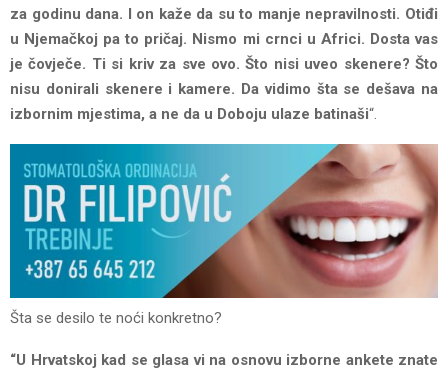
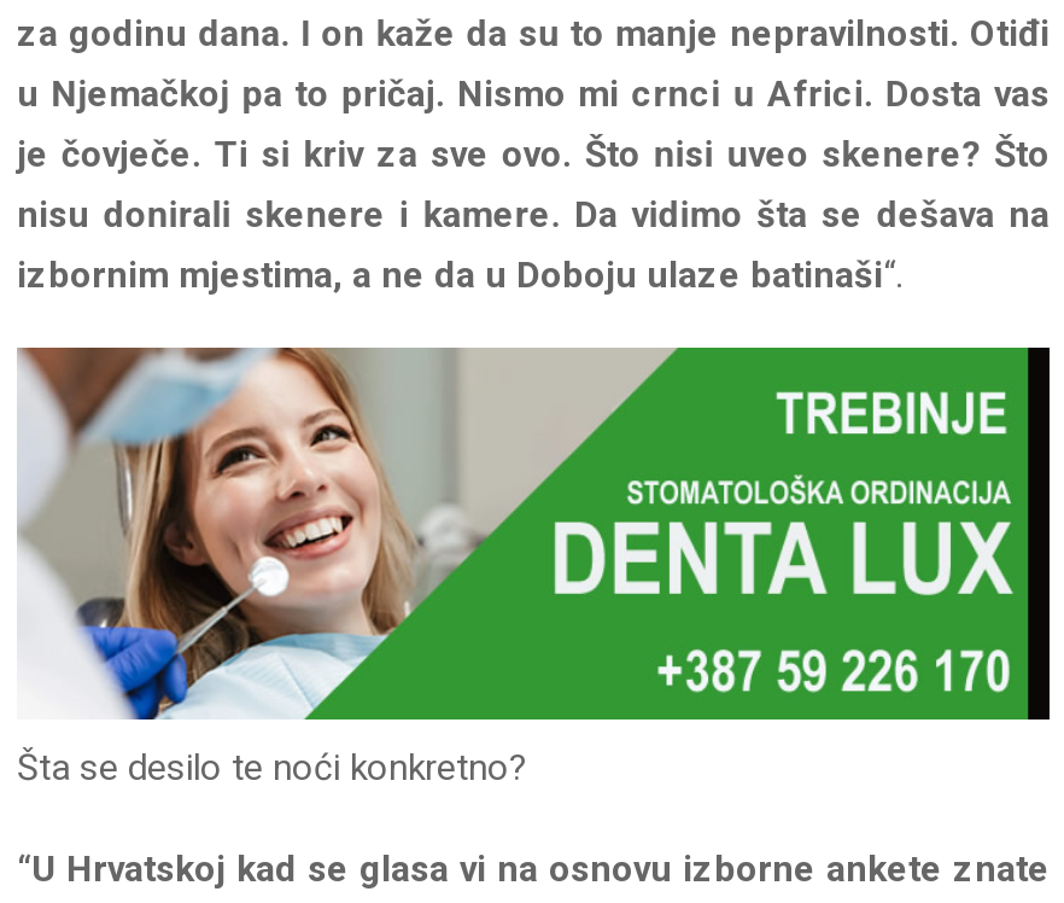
- [image]
+ [image]
